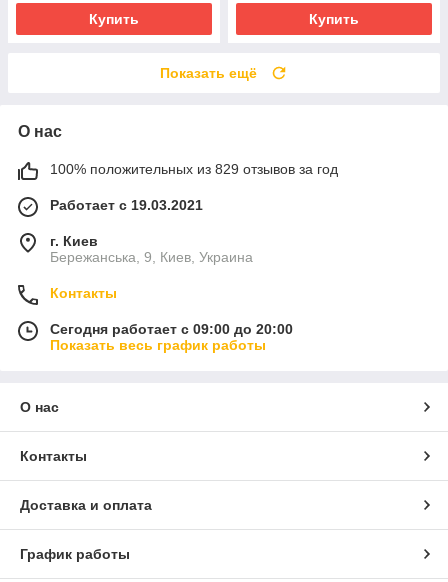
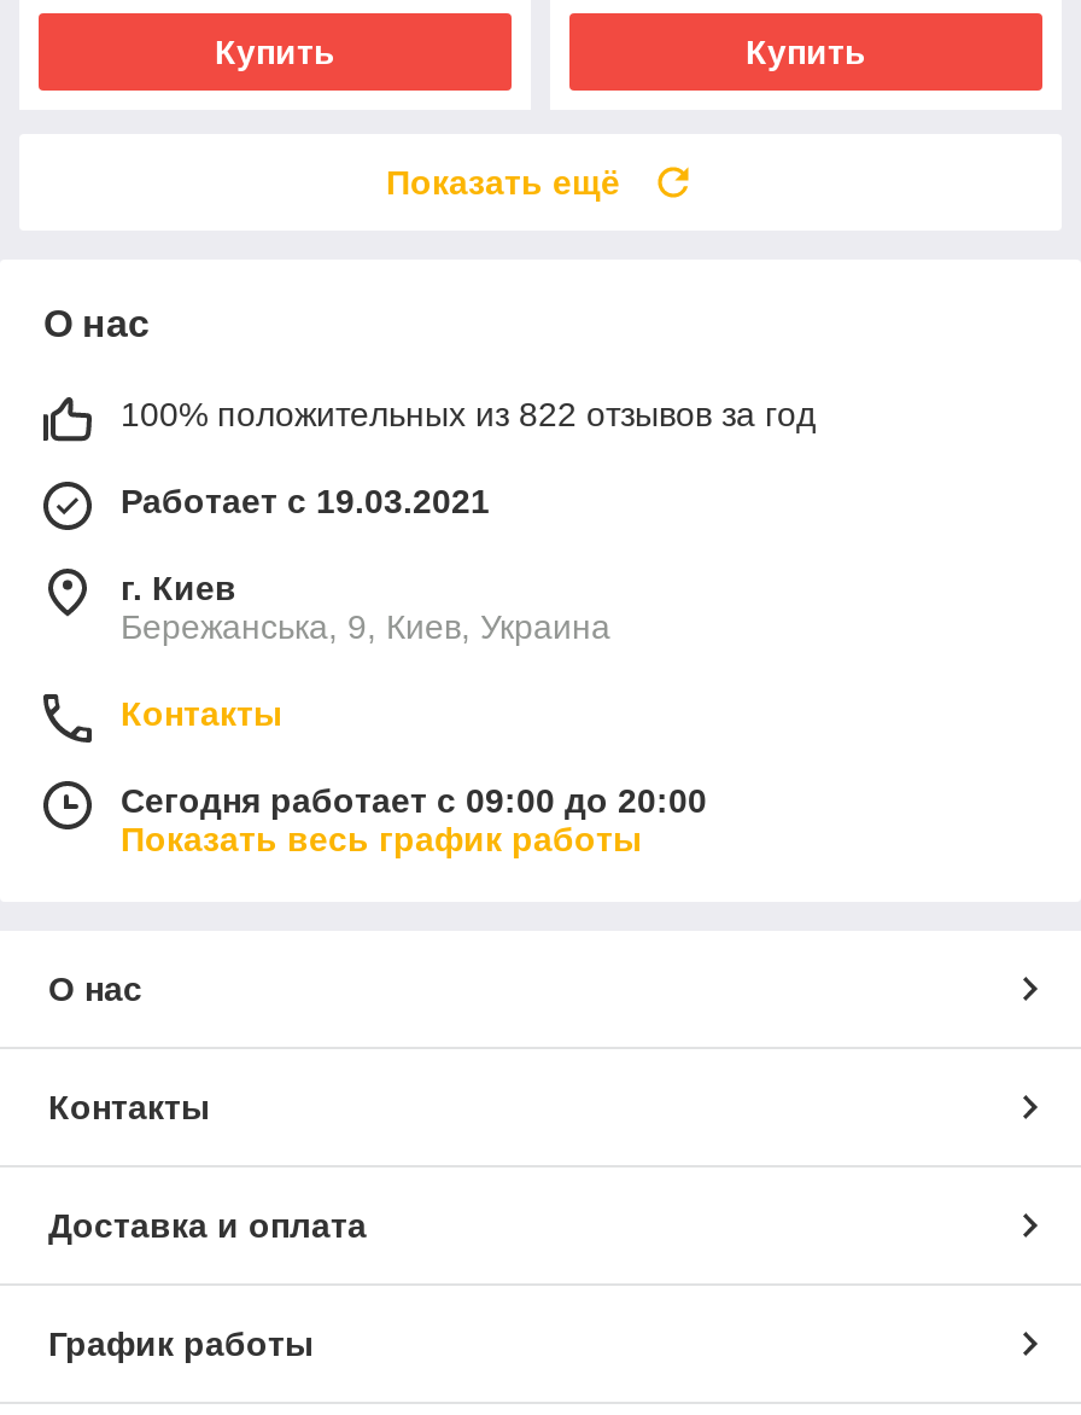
- 100% положительных из 829 отзывов за год
+ 100% положительных из 822 отзывов за год
